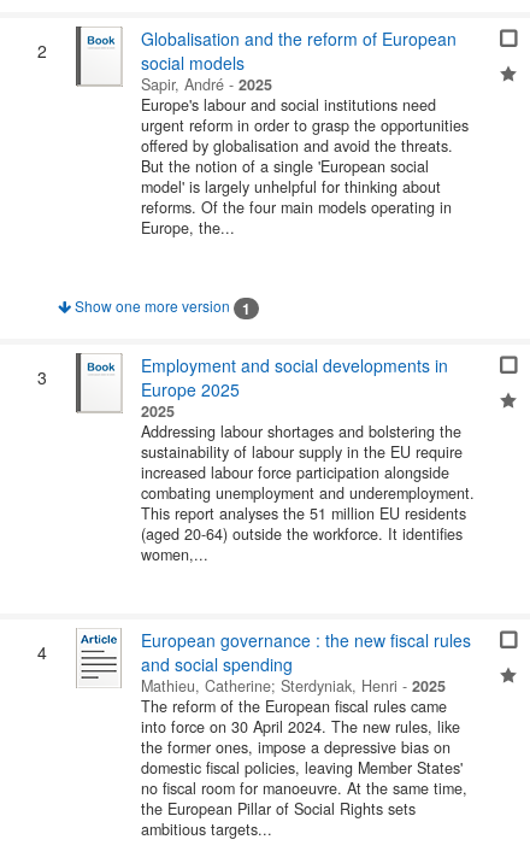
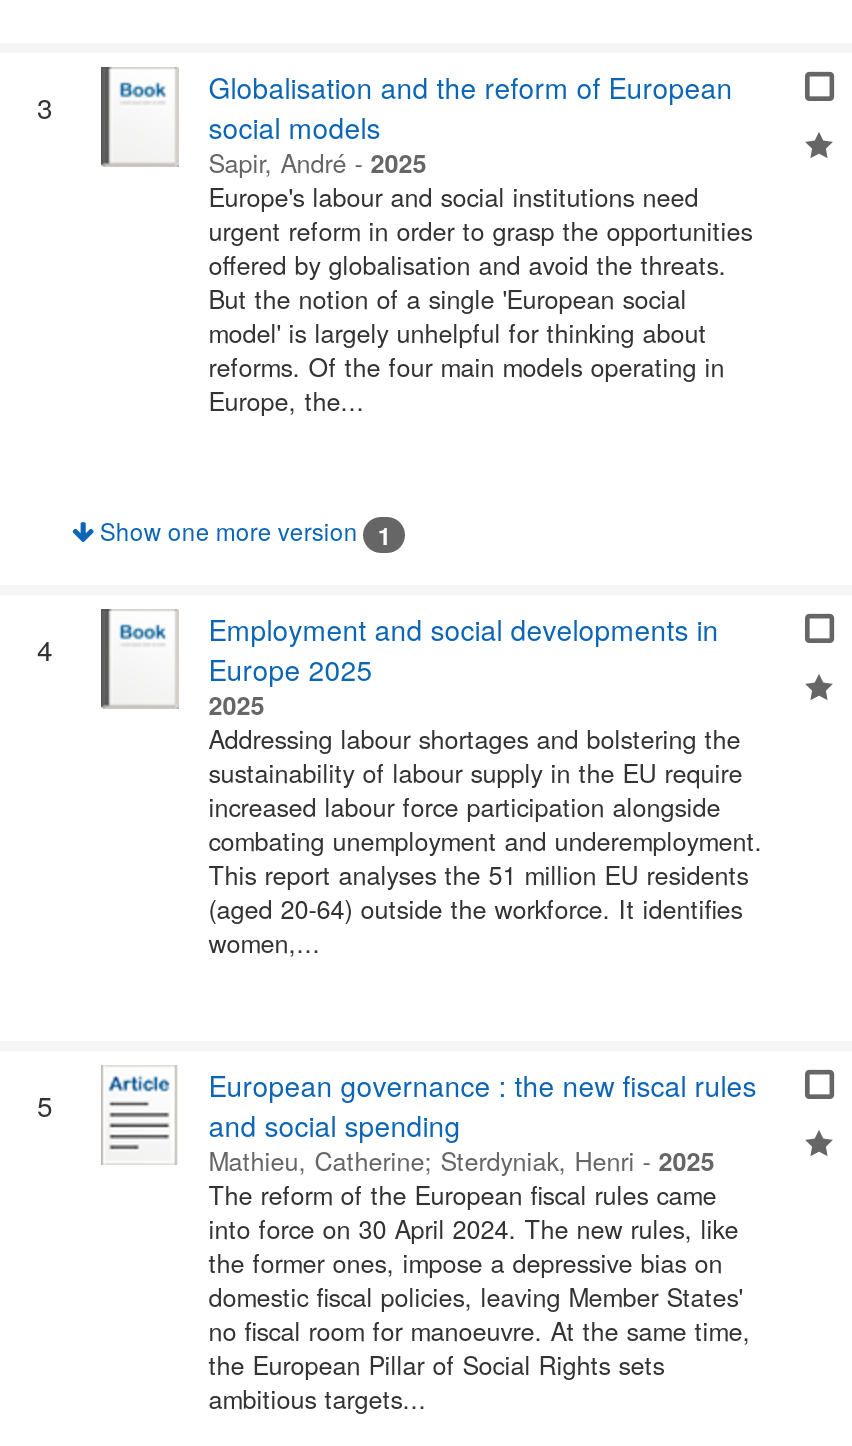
- 2
+ 3

- 3
+ 4

- 4
+ 5
